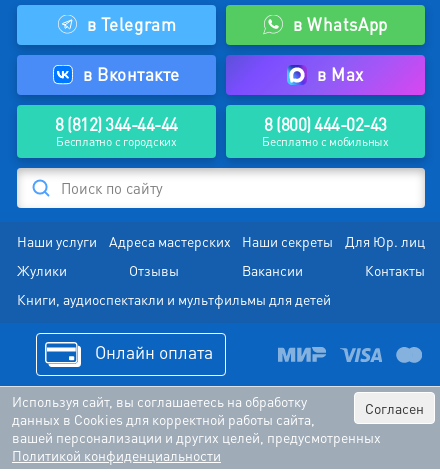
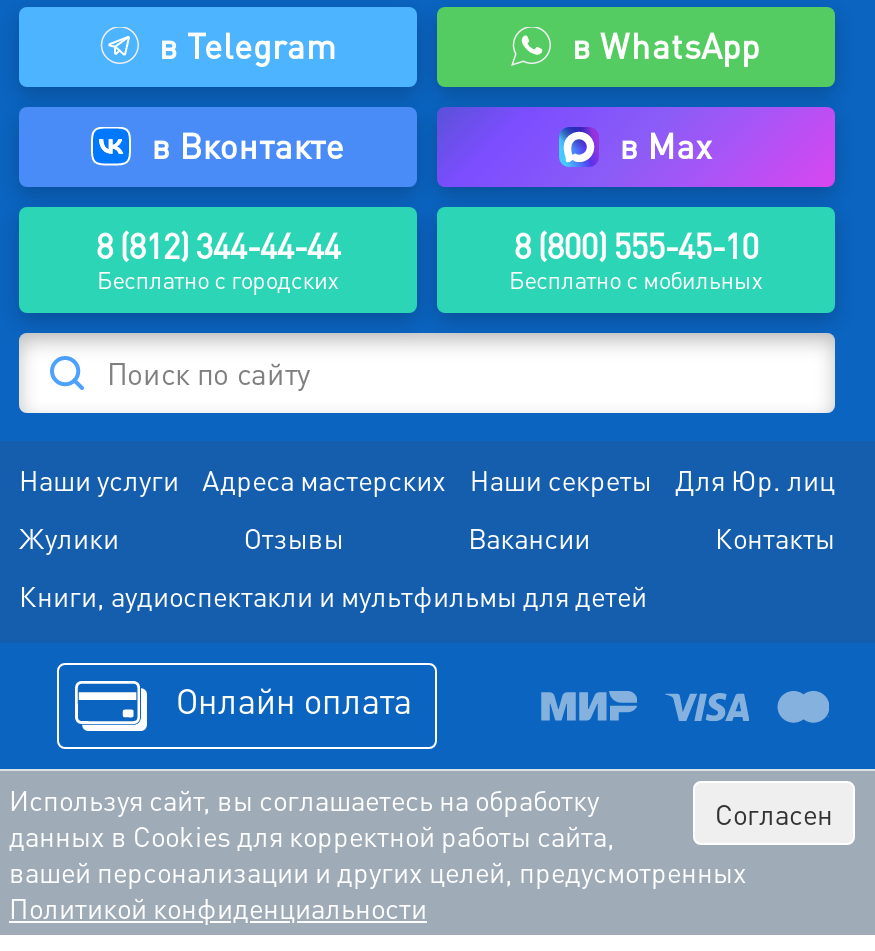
- 8 (800) 444-02-43
+ 8 (800) 555-45-10
